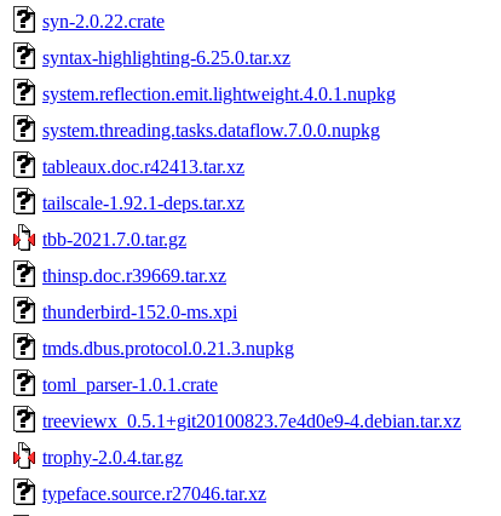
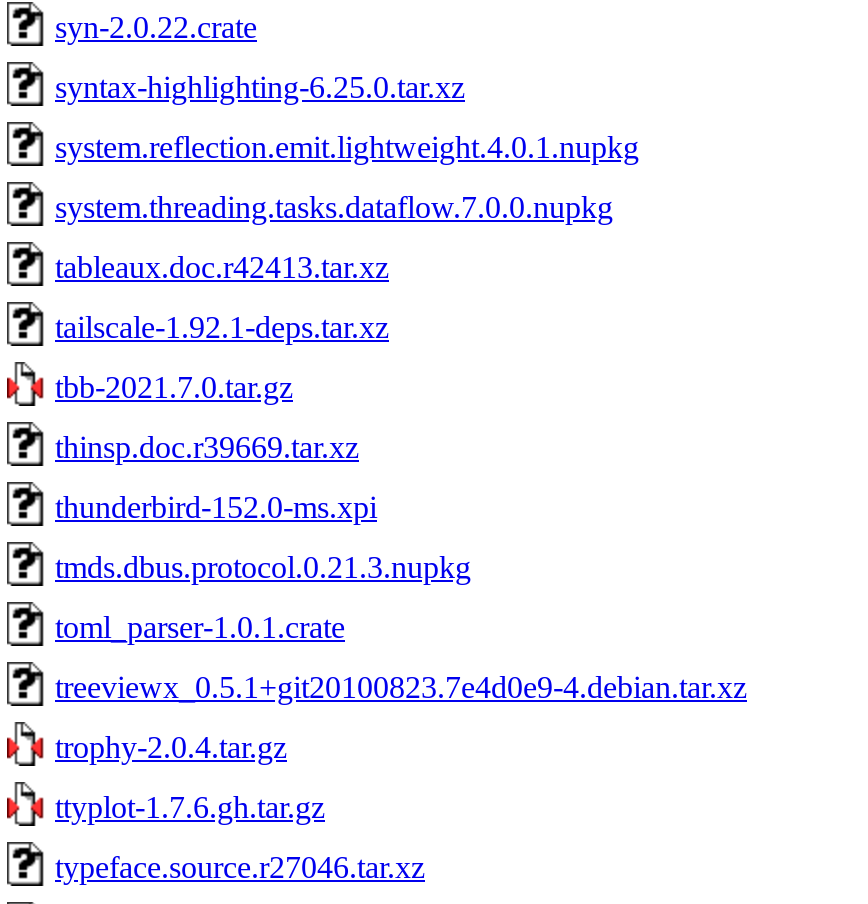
+ ttyplot-1.7.6.gh.tar.gz
